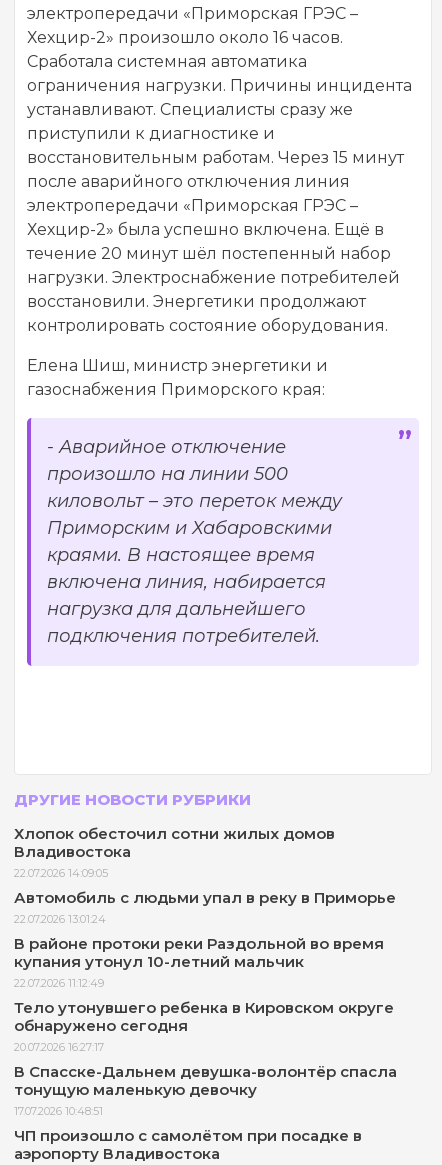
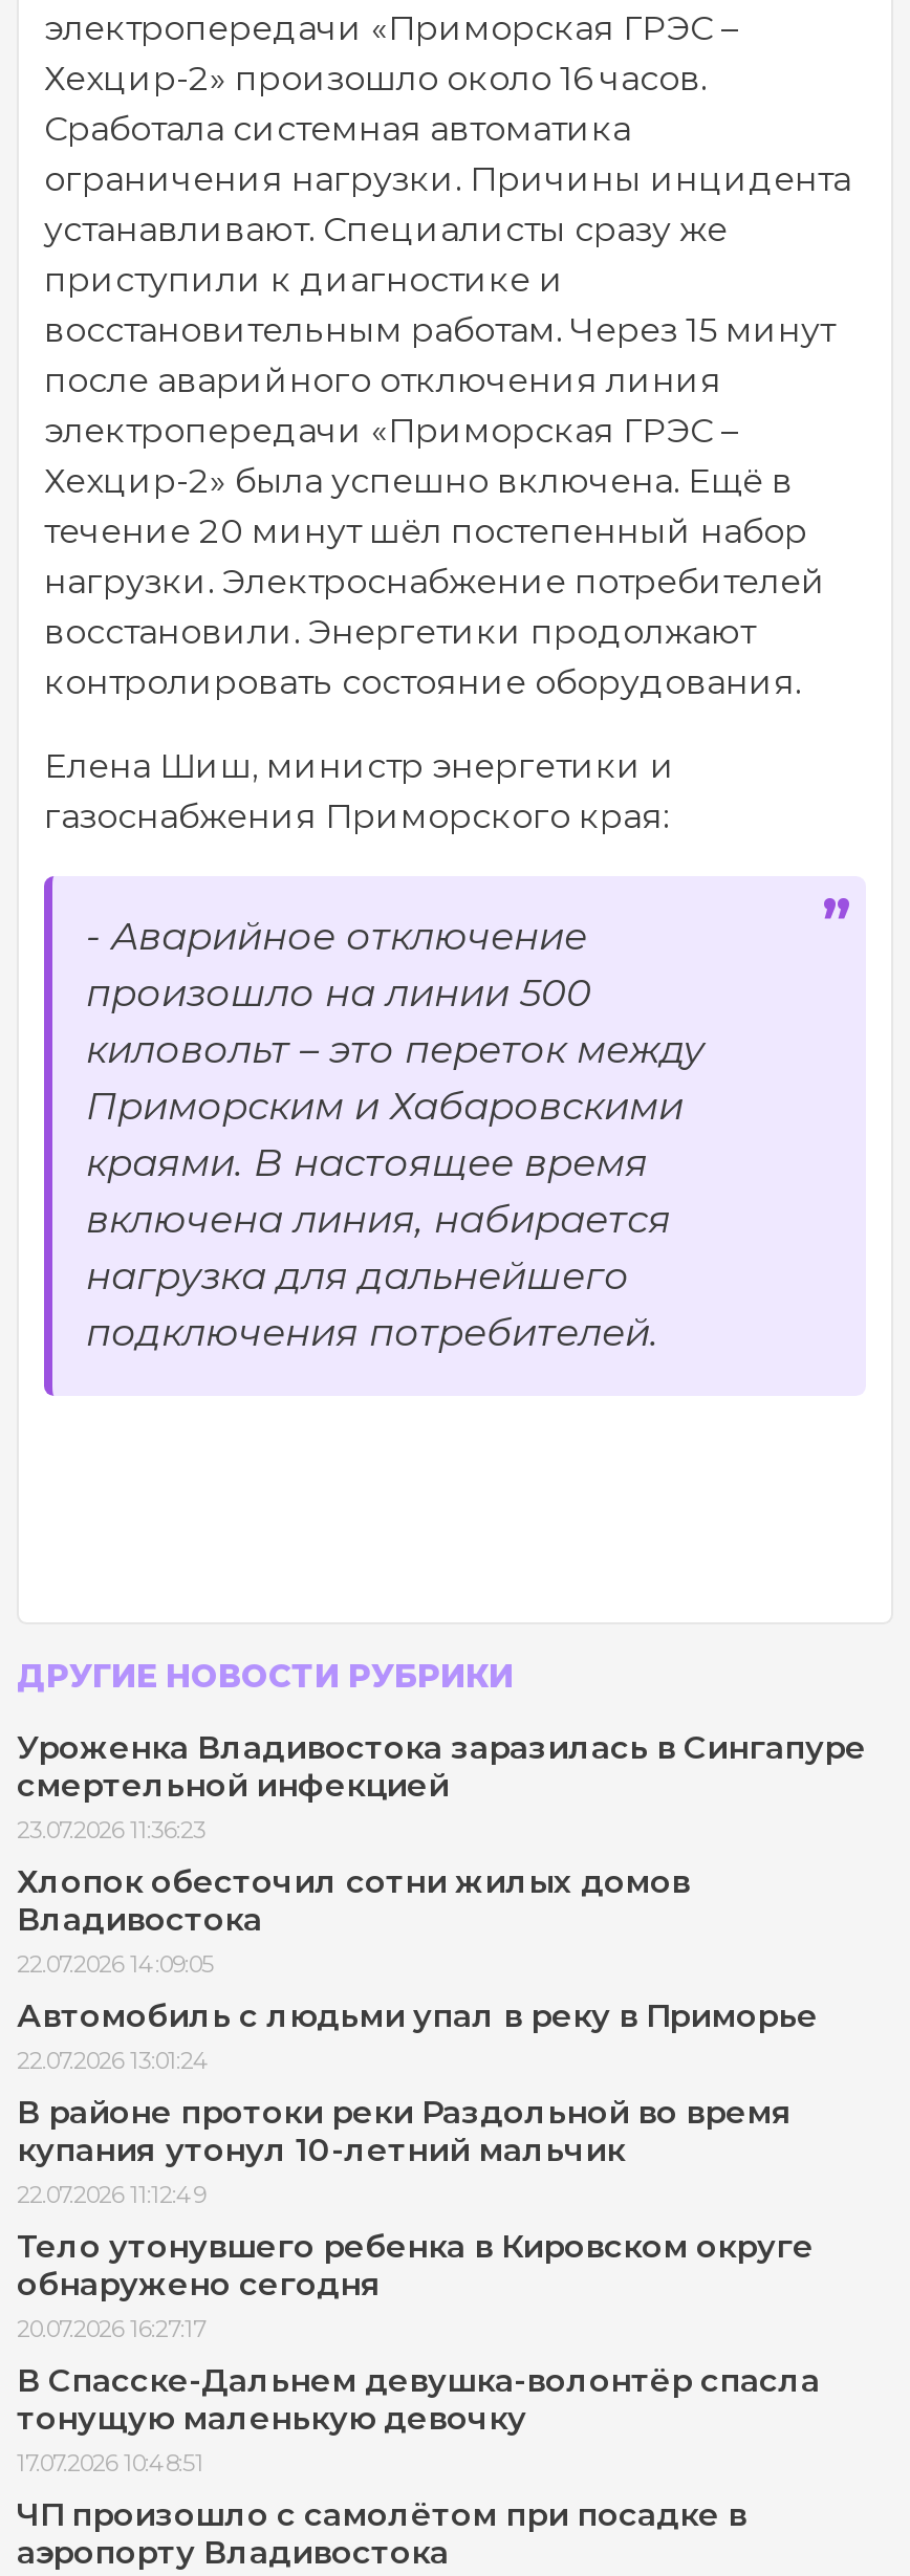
+ Уроженка Владивостока заразилась в Сингапуре
+ смертельной инфекцией
+ 23.07.2026 11:36:23
